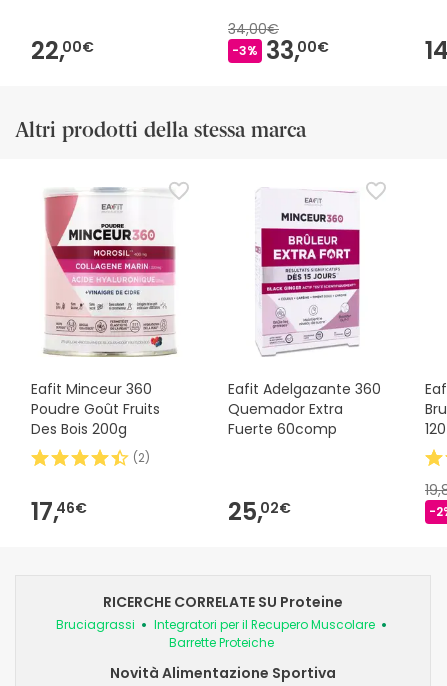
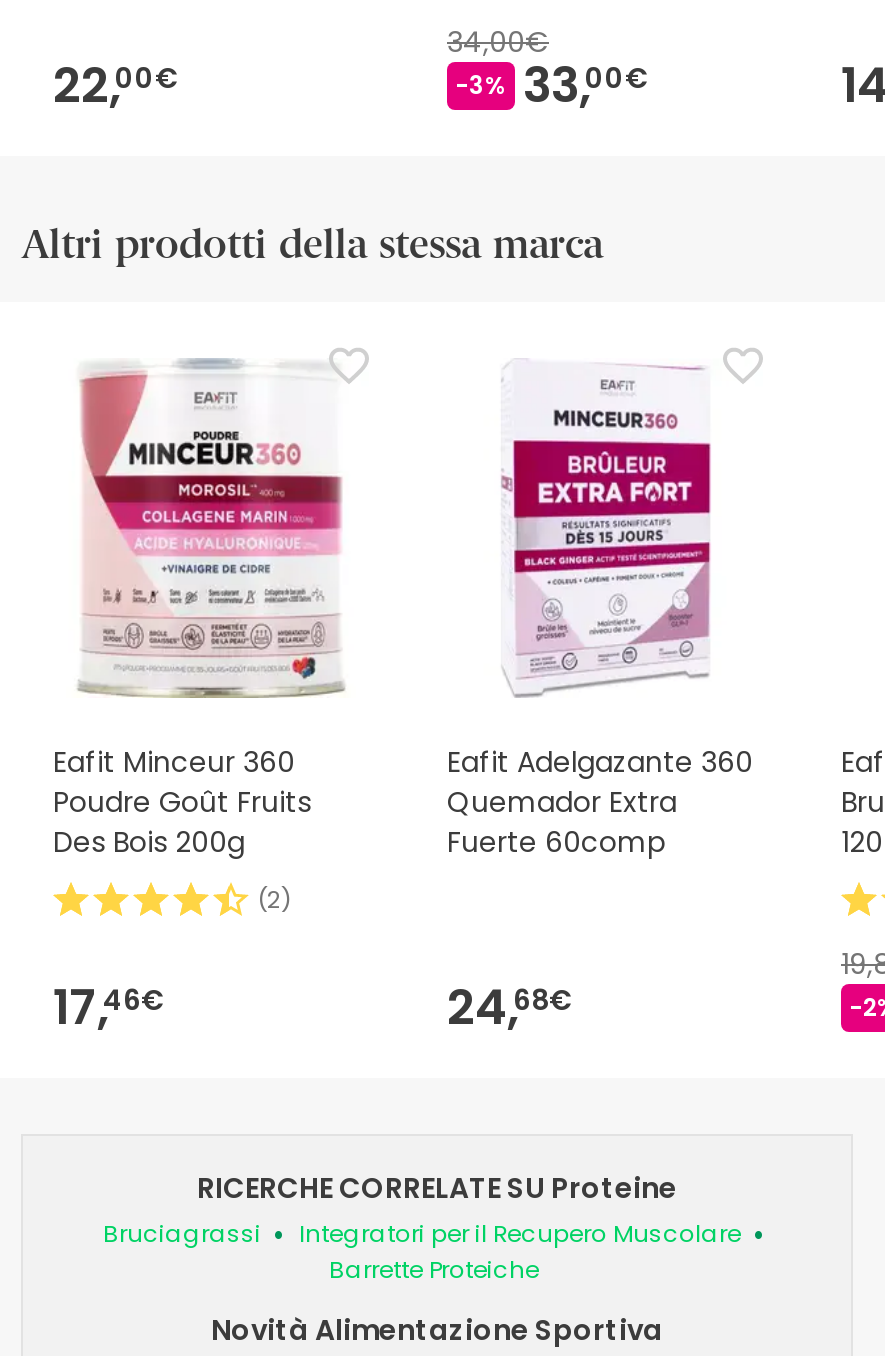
- 25,
+ 24,

- 02€
+ 68€
